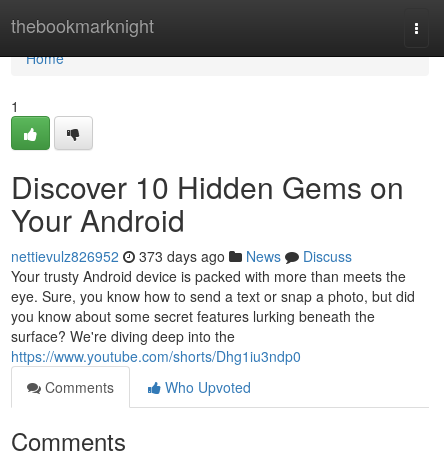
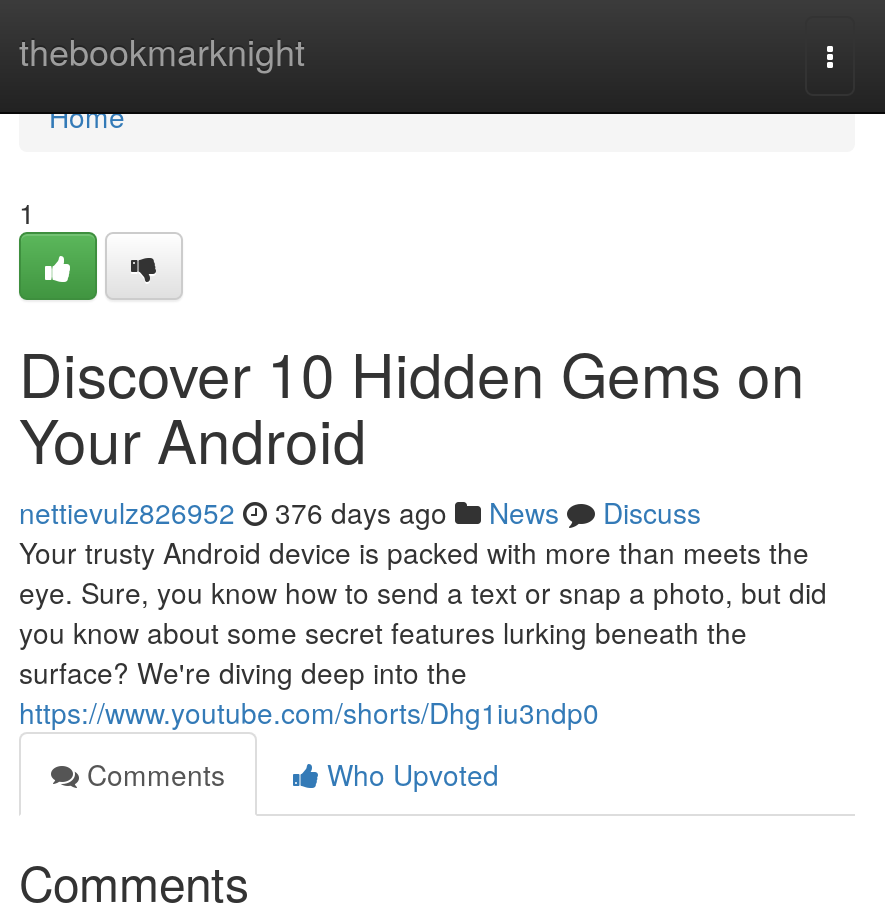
- nettievulz826952 373 days ago News Discuss
+ nettievulz826952 376 days ago News Discuss
